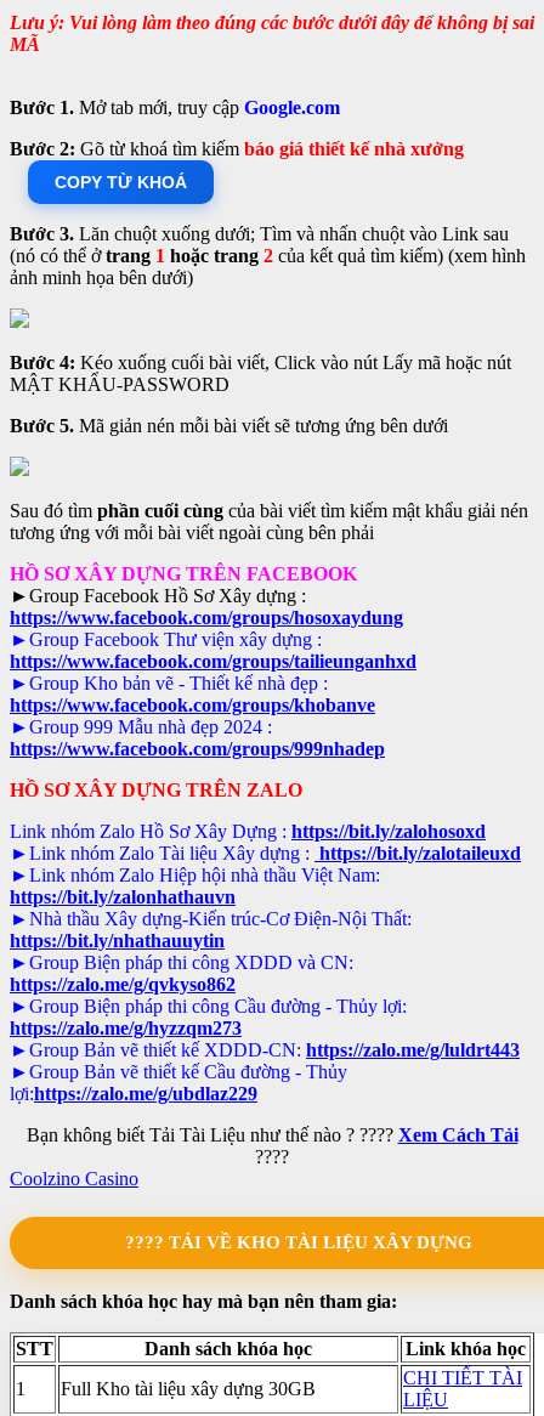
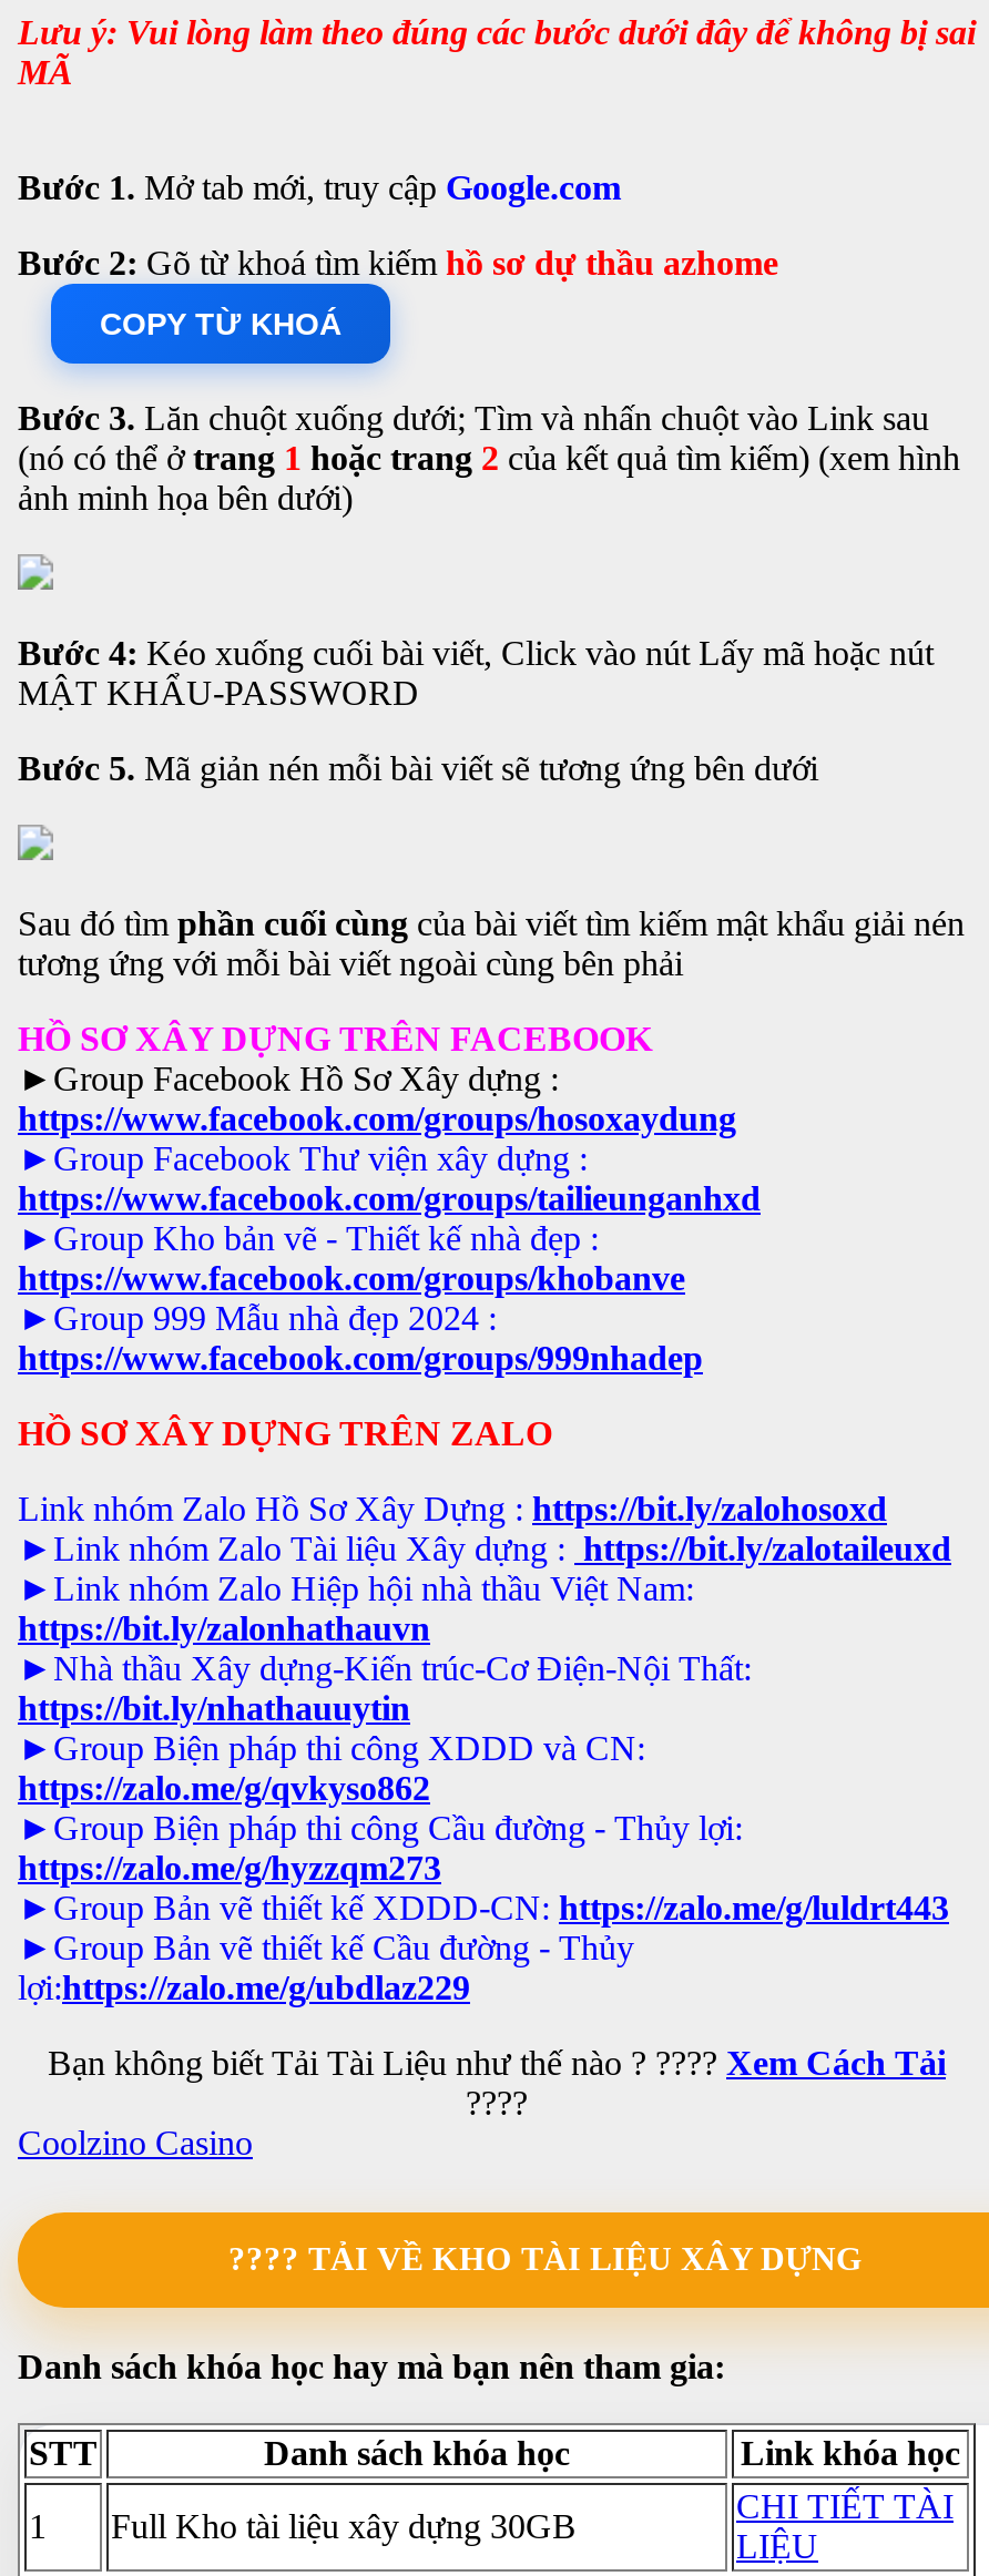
- Bước 2: Gõ từ khoá tìm kiếm báo giá thiết kế nhà xưởng
+ Bước 2: Gõ từ khoá tìm kiếm hồ sơ dự thầu azhome
